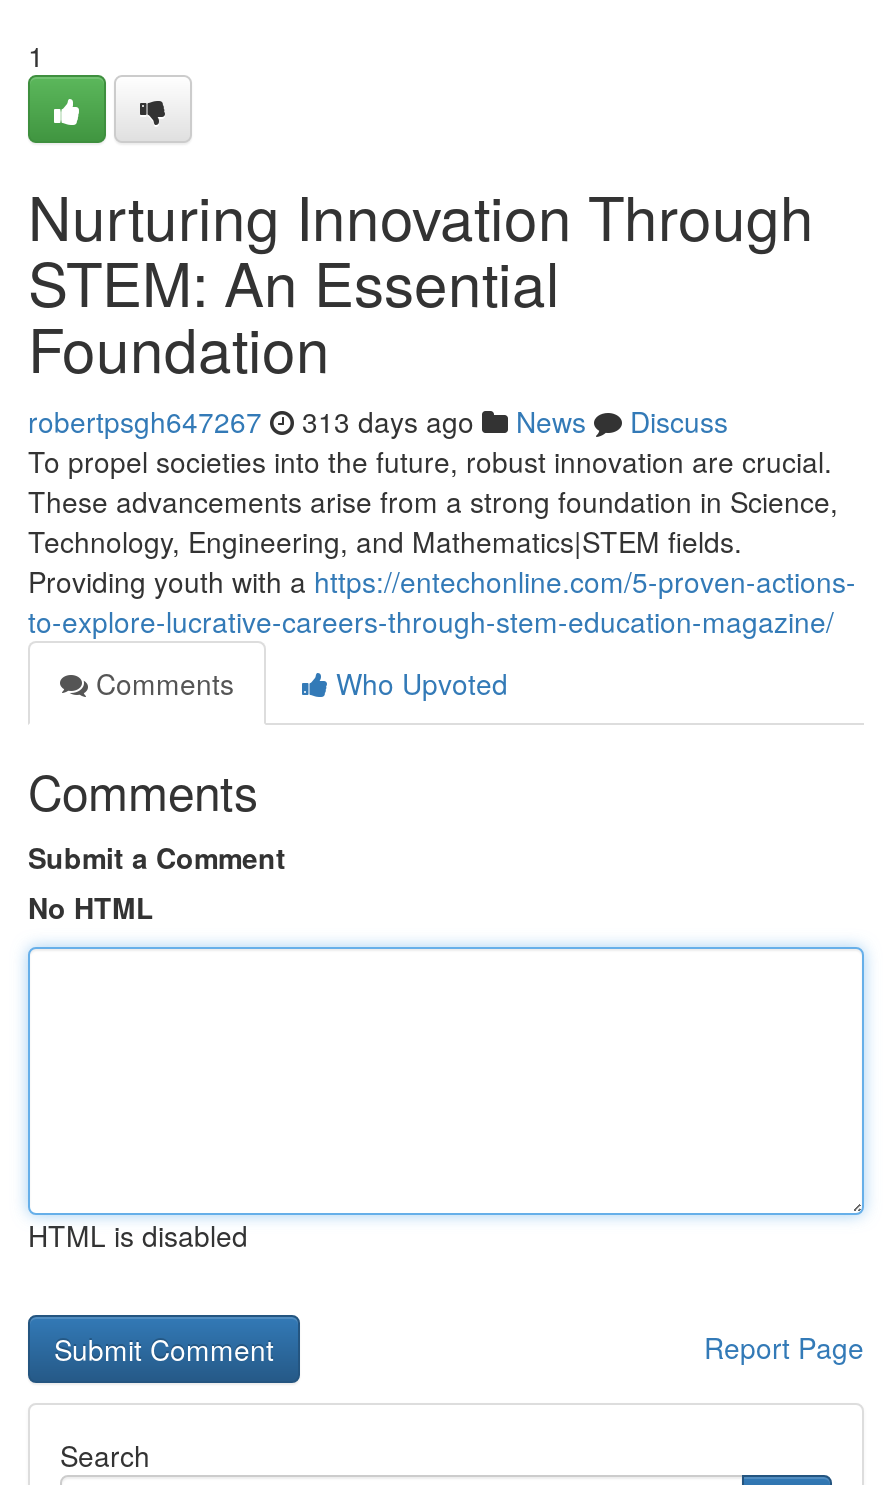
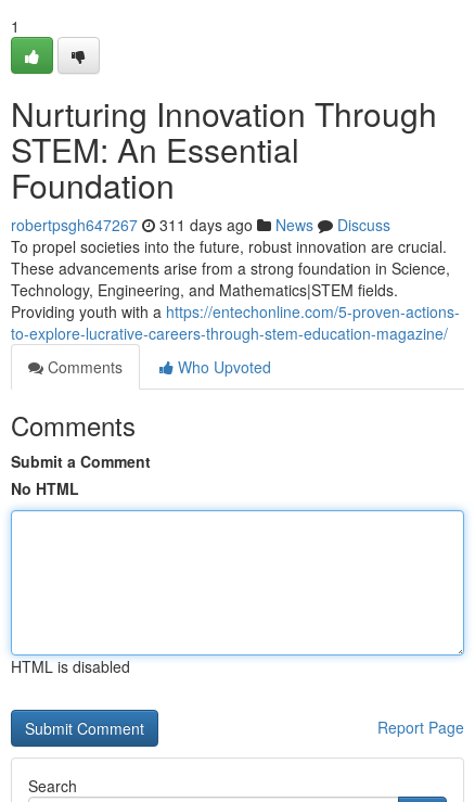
- robertpsgh647267 313 days ago News Discuss
+ robertpsgh647267 311 days ago News Discuss
